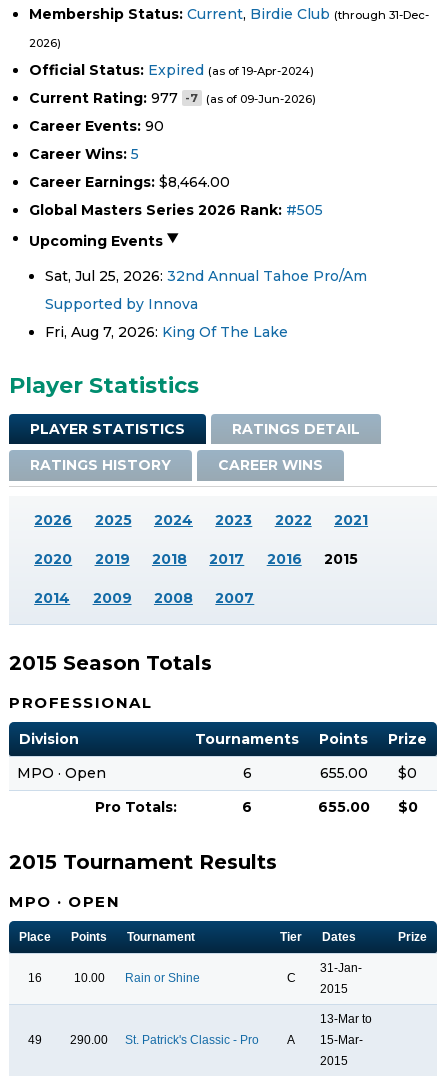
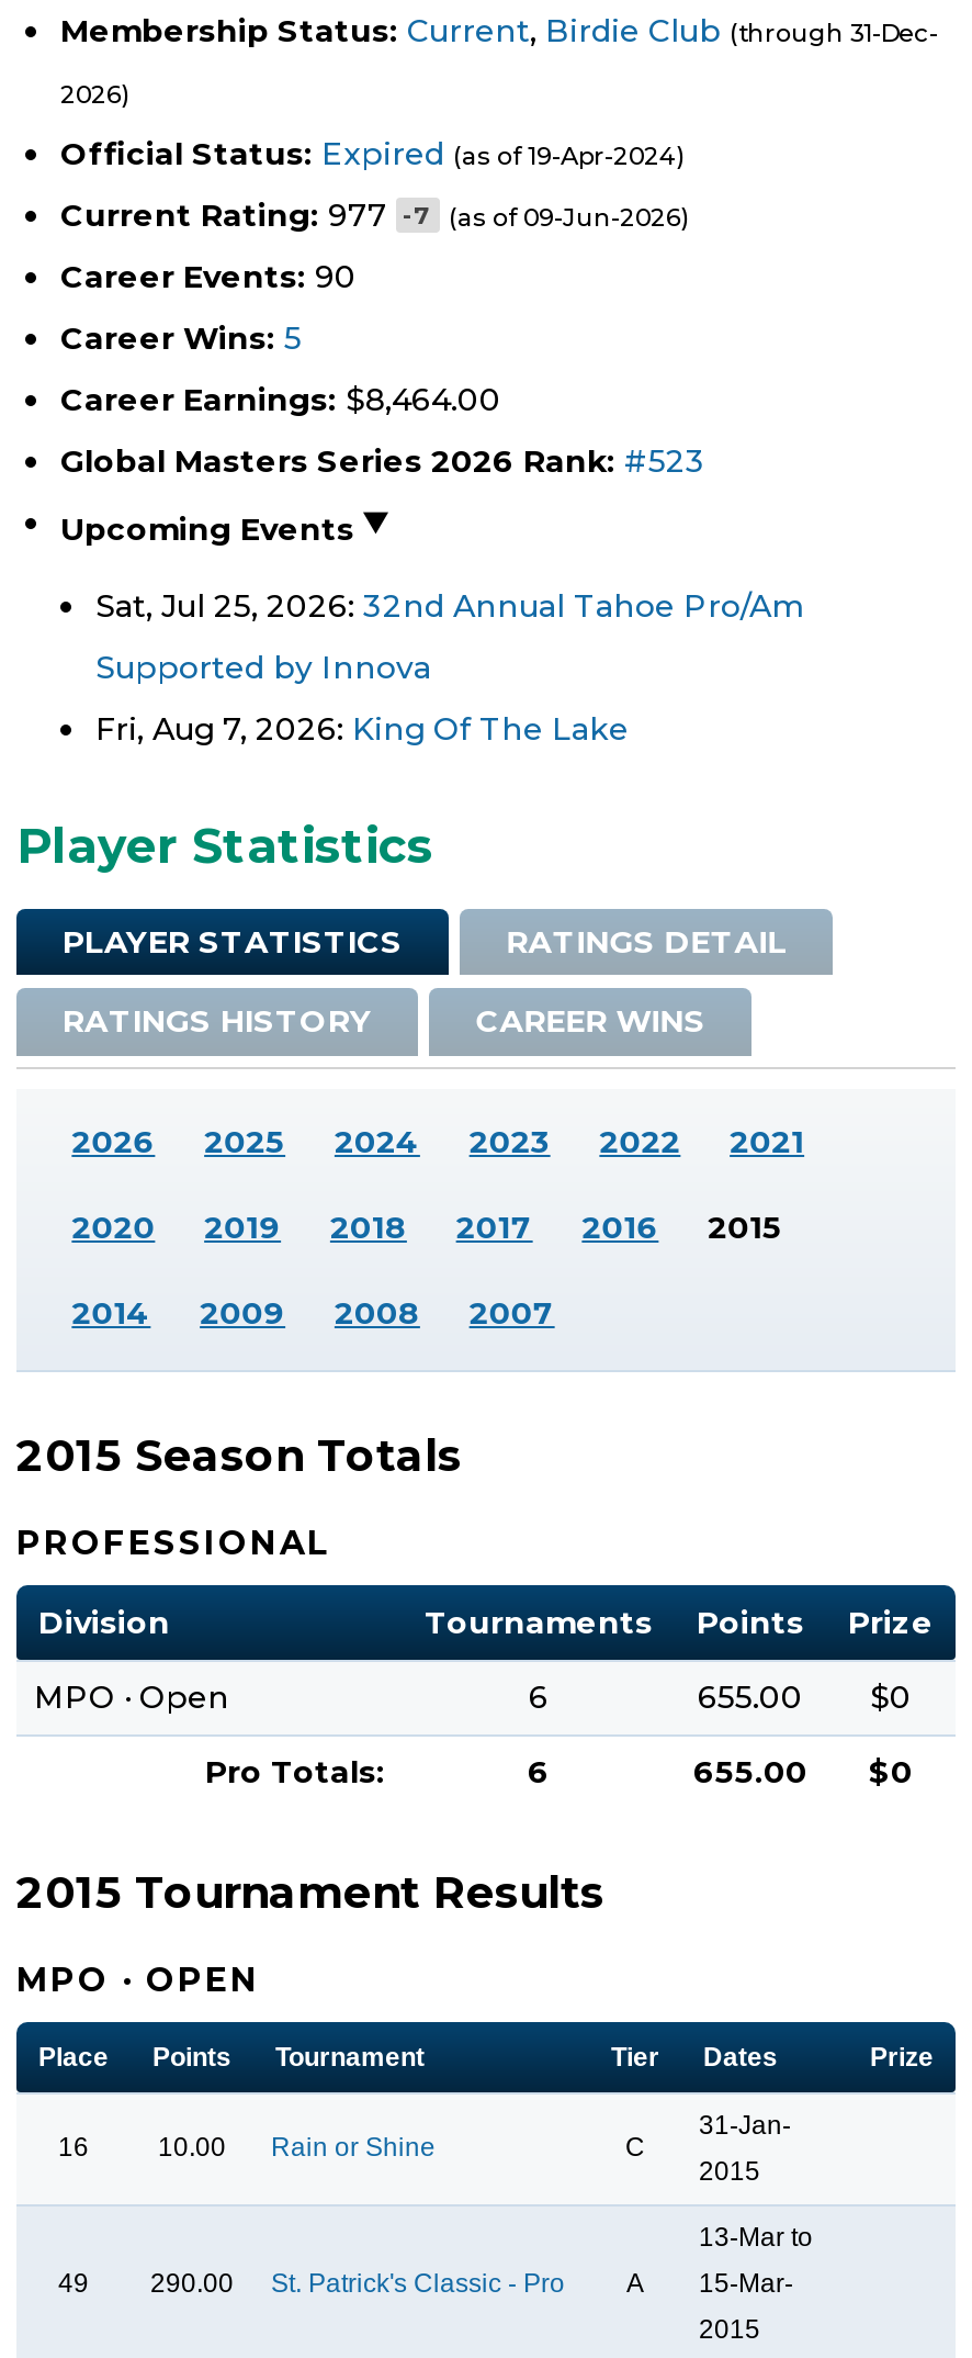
- Global Masters Series 2026 Rank: #505
+ Global Masters Series 2026 Rank: #523
